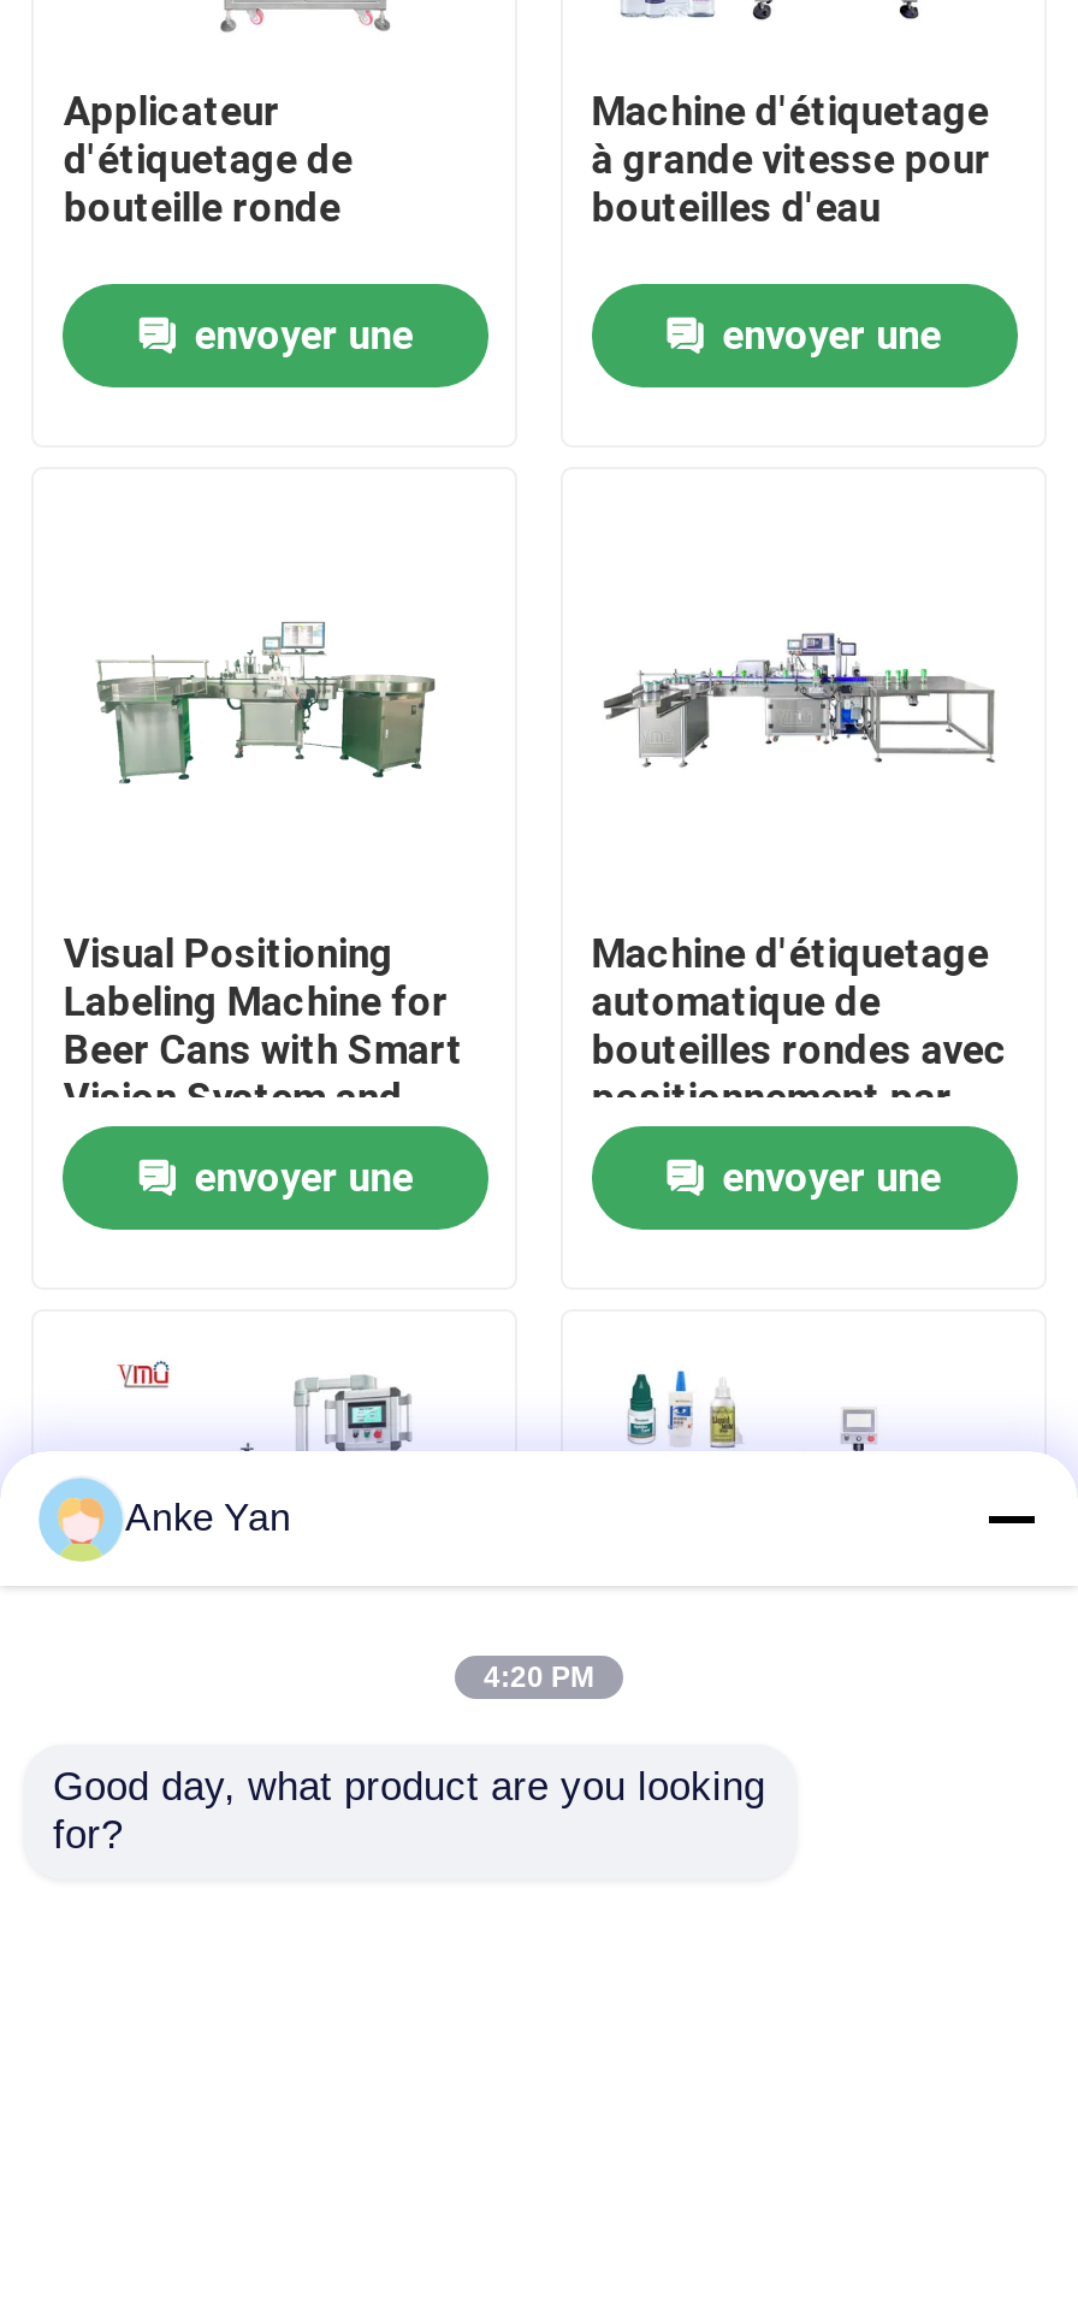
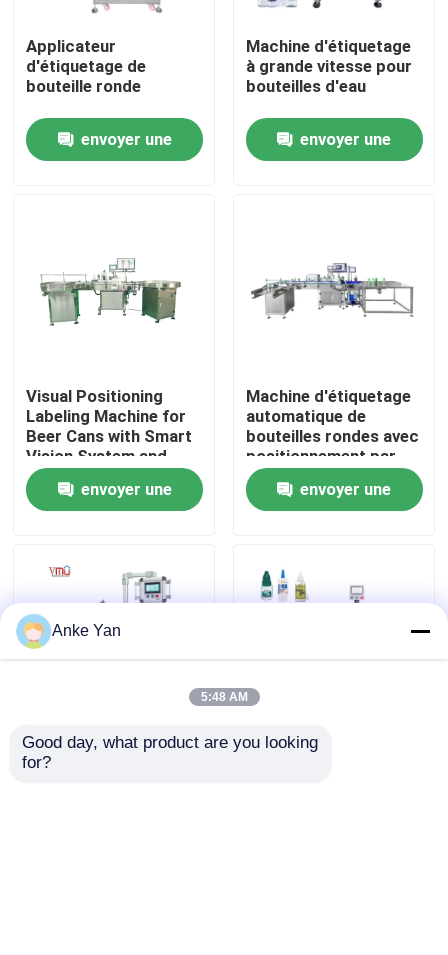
- 4:20 PM
+ 5:48 AM
